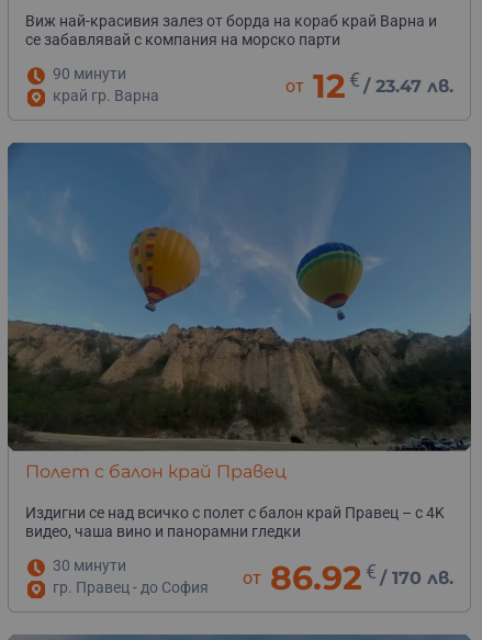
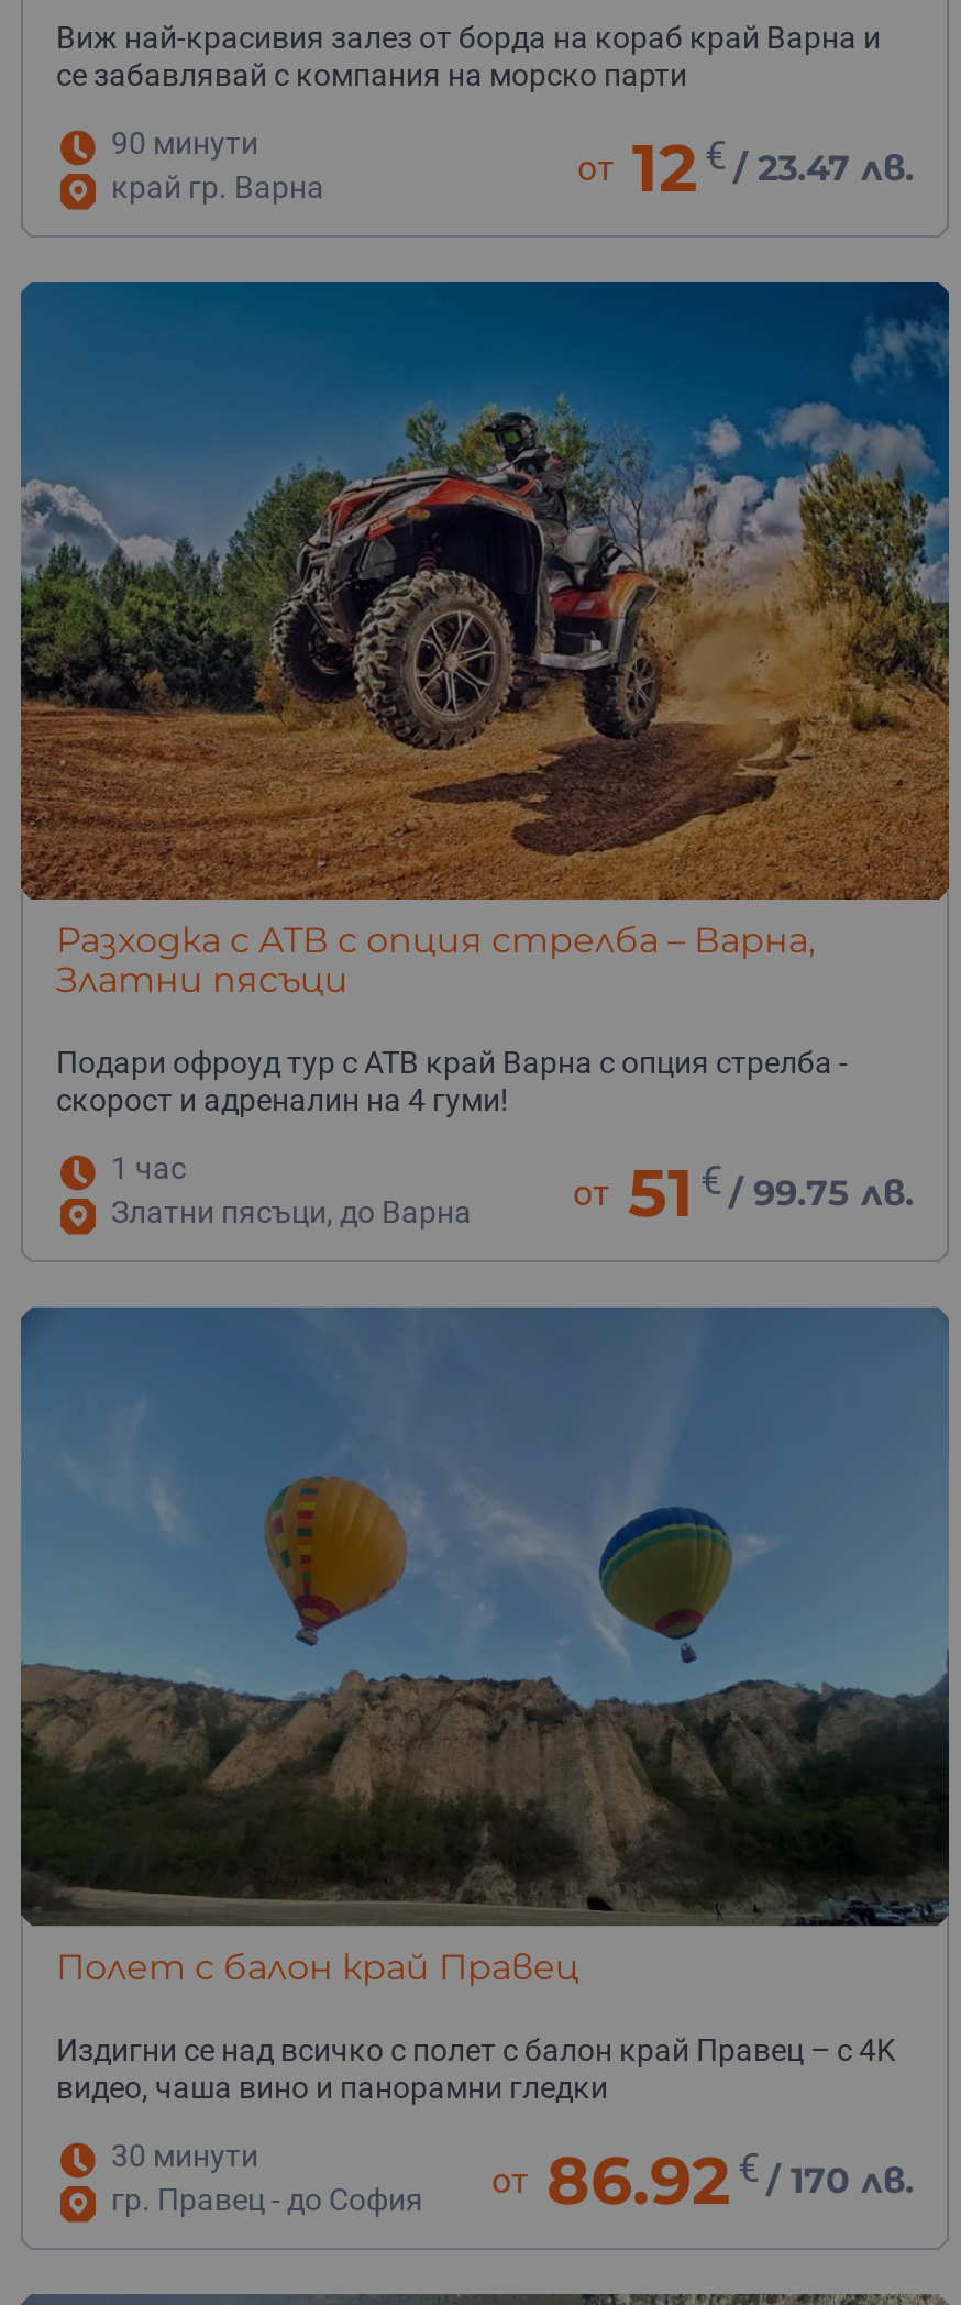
+ [image]
+ Разходка с АТВ с опция стрелба – Варна,
+ Златни пясъци
+ Подари офроуд тур с АТВ край Варна с опция стрелба -
+ скорост и адреналин на 4 гуми!
+ 1 час
+ Златни пясъци, до Варна
+ от 51 € /99.75 лв.
